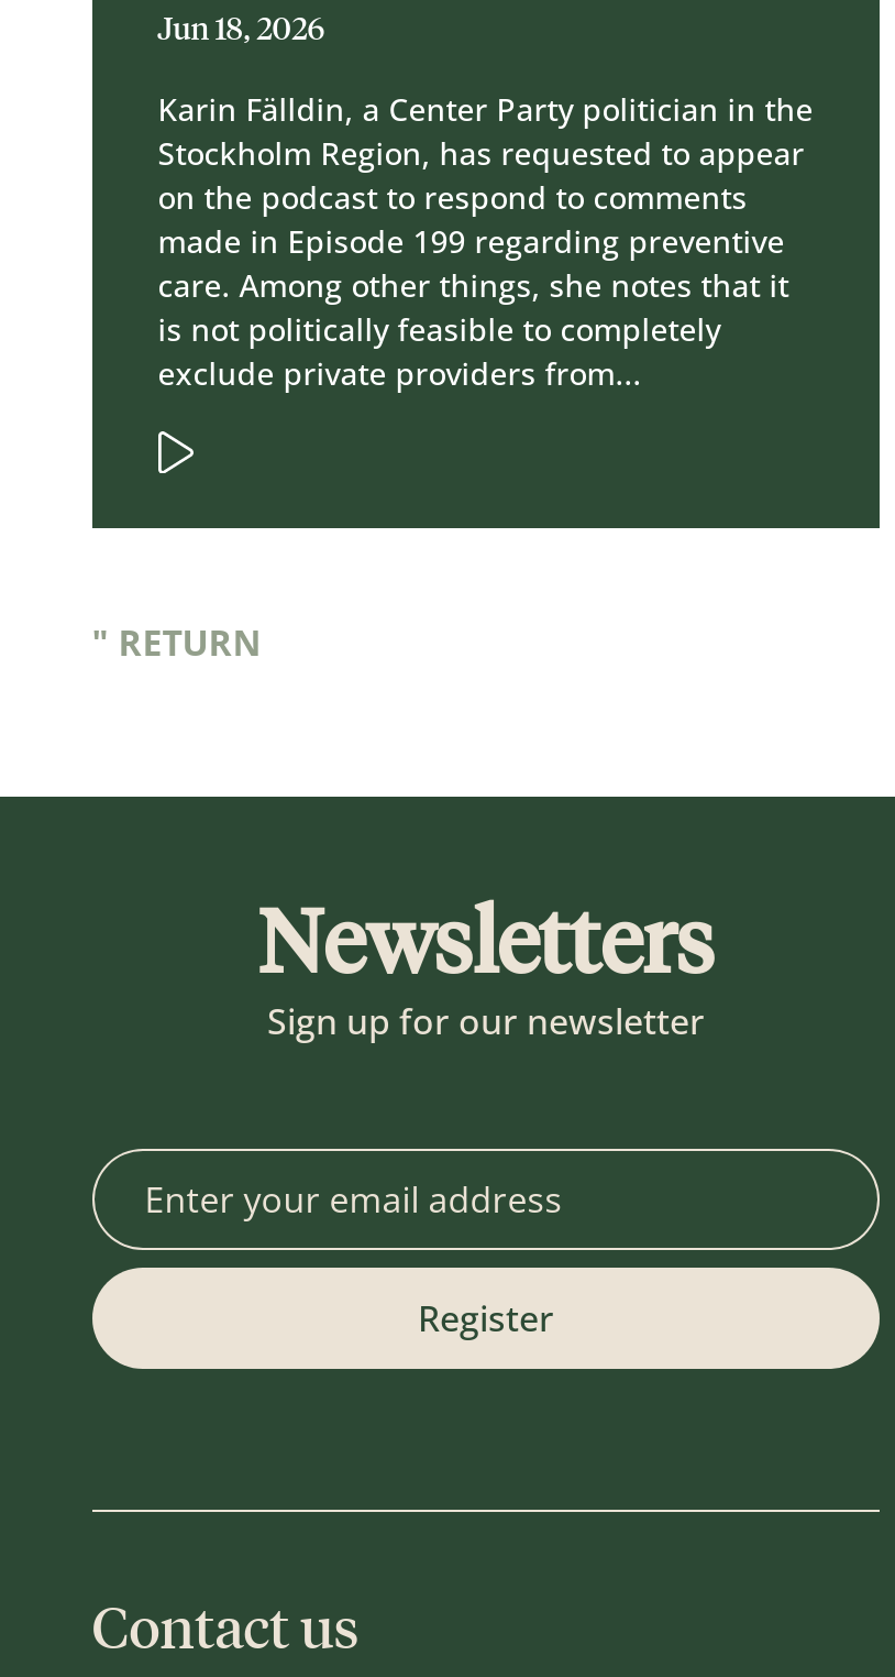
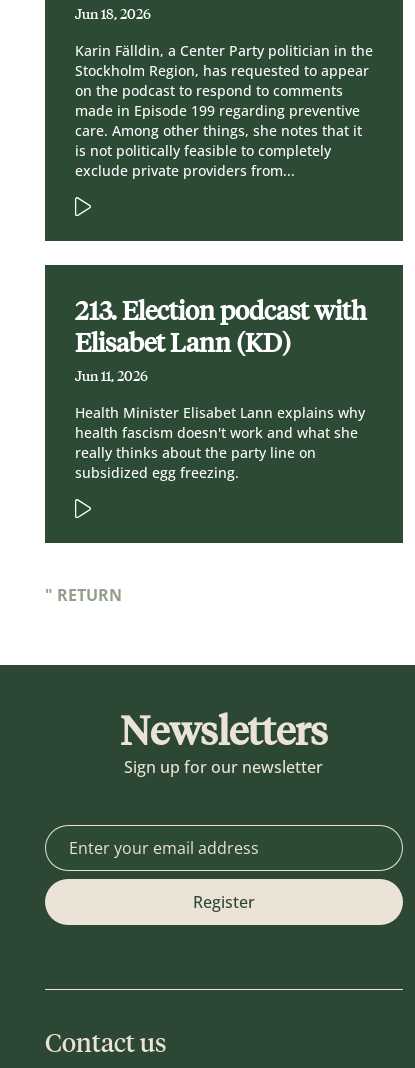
+ 213. Election podcast with
+ Elisabet Lann (KD)
+ Jun 11, 2026
+ Health Minister Elisabet Lann explains why
+ health fascism doesn't work and what she
+ really thinks about the party line on
+ subsidized egg freezing.
